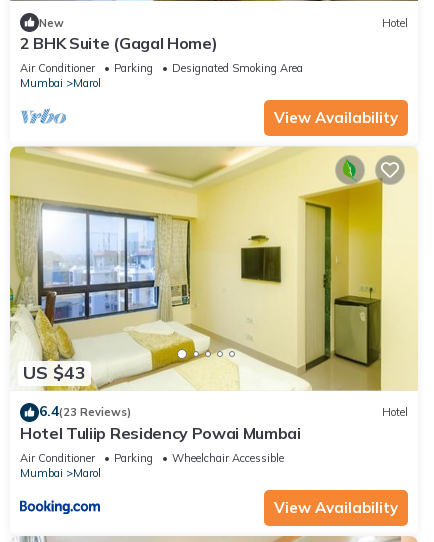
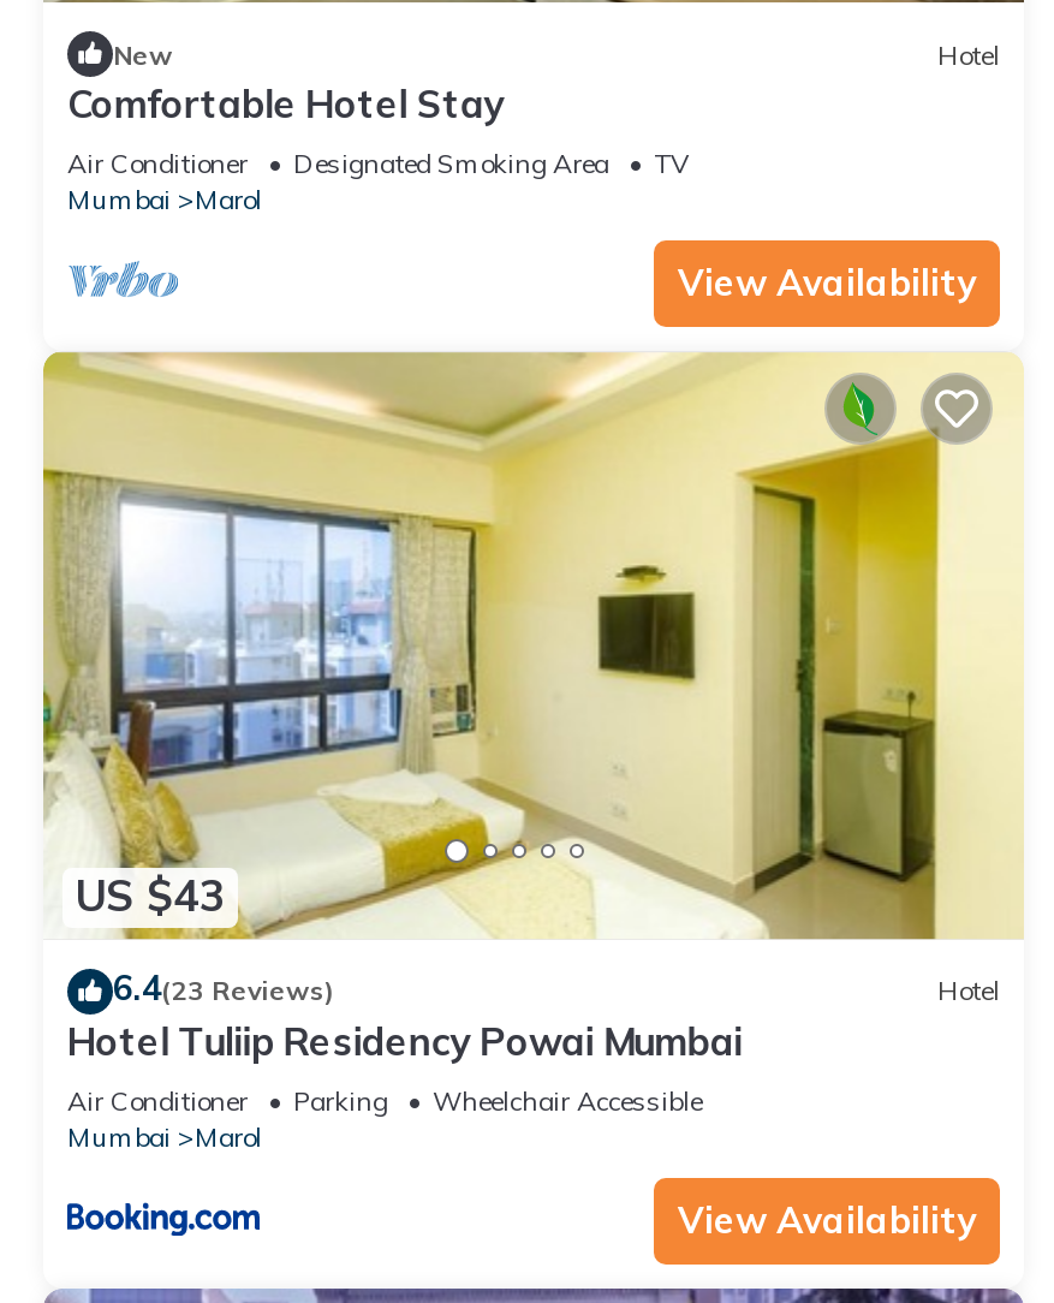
- 2 BHK Suite (Gagal Home)
+ Comfortable Hotel Stay

- Parking

+ TV
